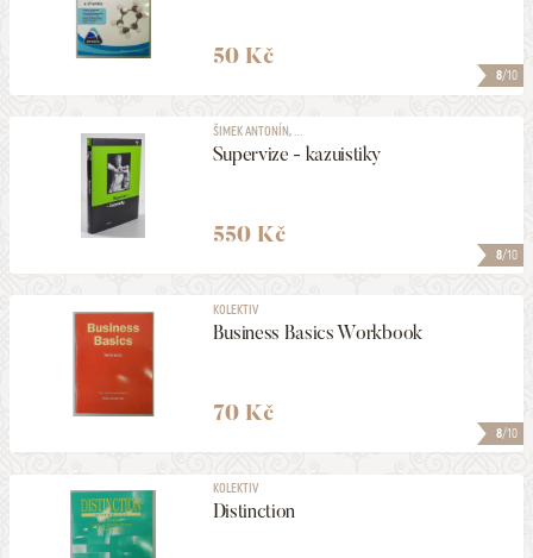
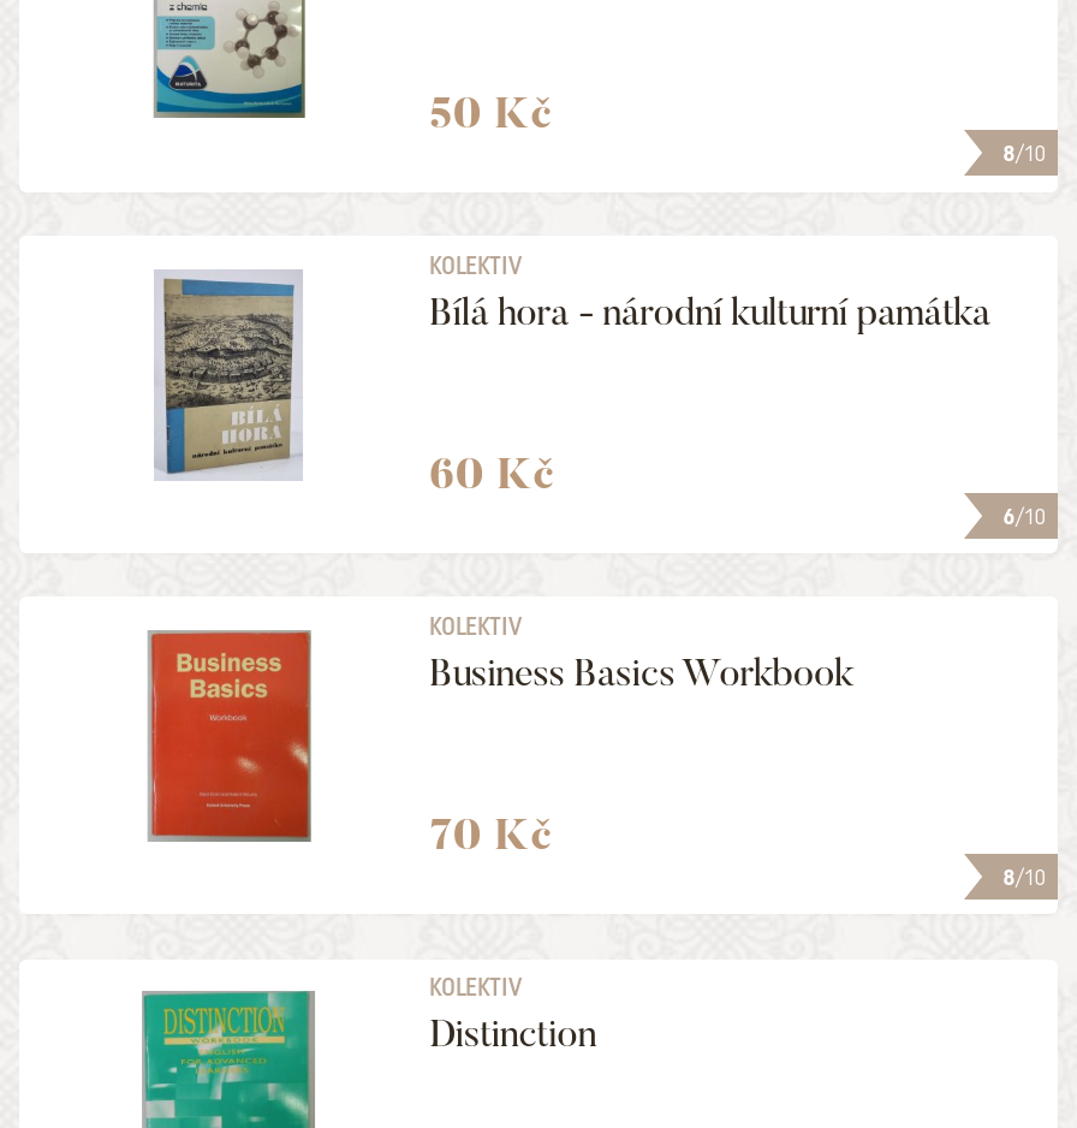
- ŠIMEK ANTONÍN, ...
- Supervize - kazuistiky
+ KOLEKTIV
+ Bílá hora - národní kulturní památka

- [image]
+ [image]

- 550 Kč
+ 60 Kč

- 8/10
+ 6/10
